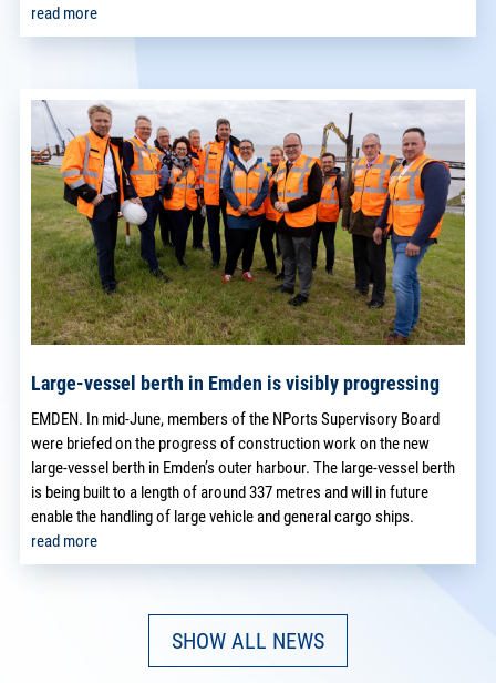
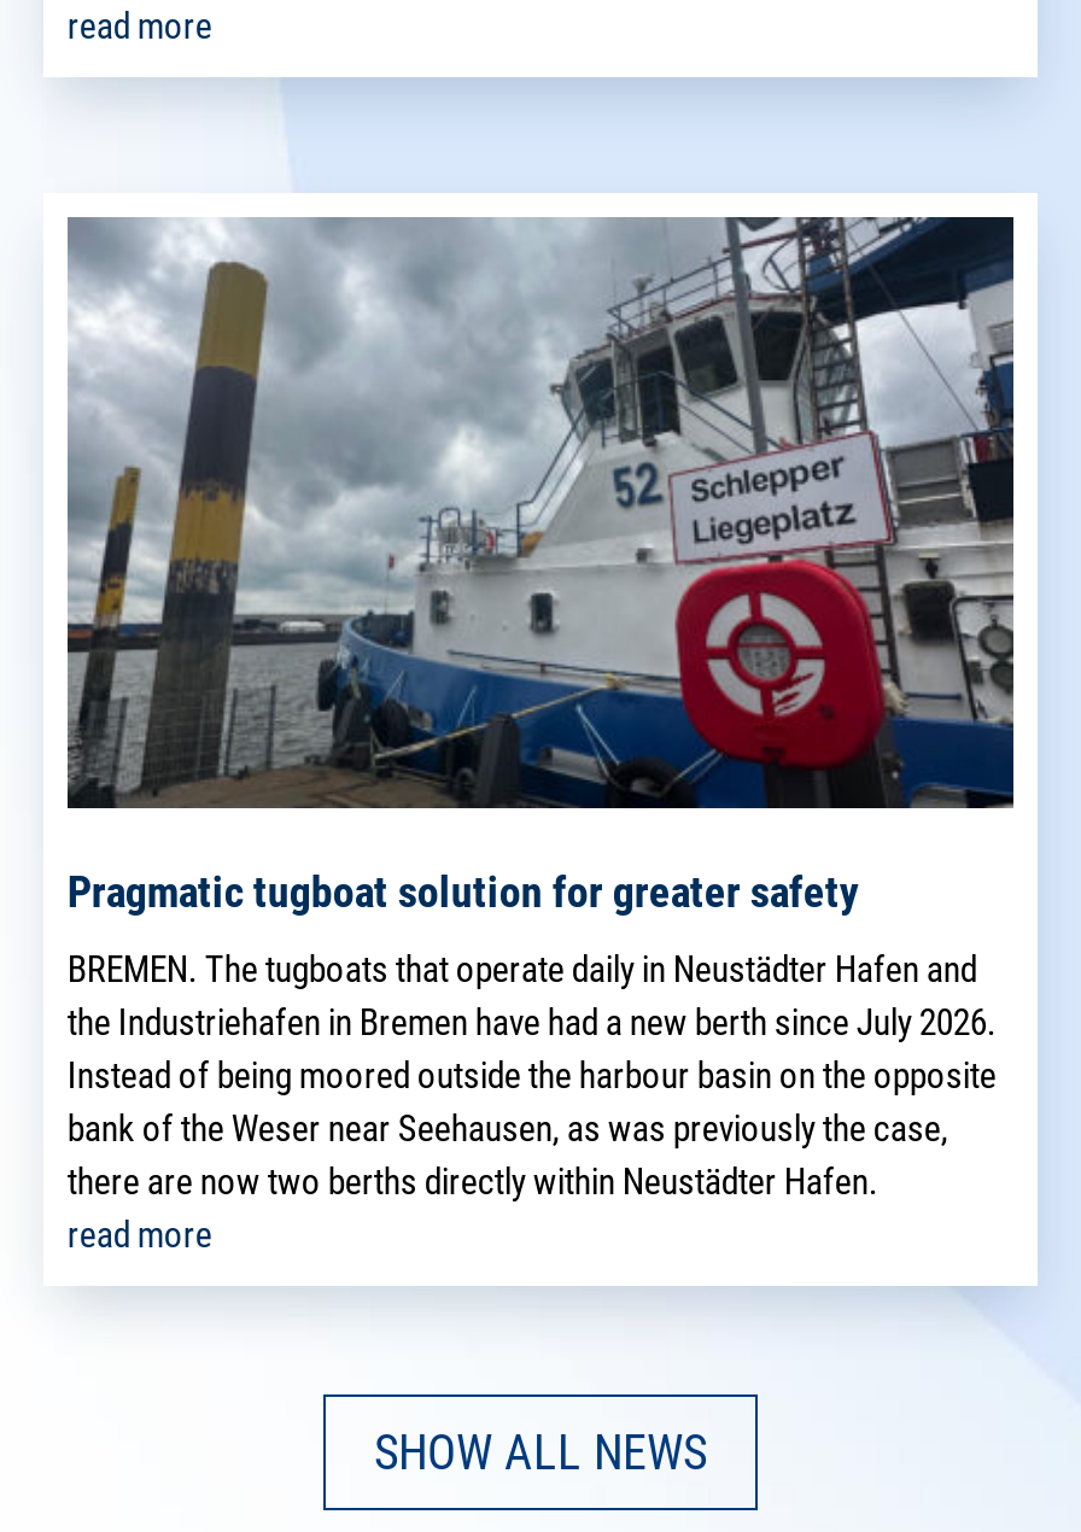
- [image]
- Large-vessel berth in Emden is visibly progressing
+ [image]
+ Pragmatic tugboat solution for greater safety

- EMDEN. In mid-June, members of the NPorts Supervisory Board
- were briefed on the progress of construction work on the new
- large-vessel berth in Emden’s outer harbour. The large-vessel berth
- is being built to a length of around 337 metres and will in future
- enable the handling of large vehicle and general cargo ships.
+ BREMEN. The tugboats that operate daily in Neustädter Hafen and
+ the Industriehafen in Bremen have had a new berth since July 2026.
+ Instead of being moored outside the harbour basin on the opposite
+ bank of the Weser near Seehausen, as was previously the case,
+ there are now two berths directly within Neustädter Hafen.
